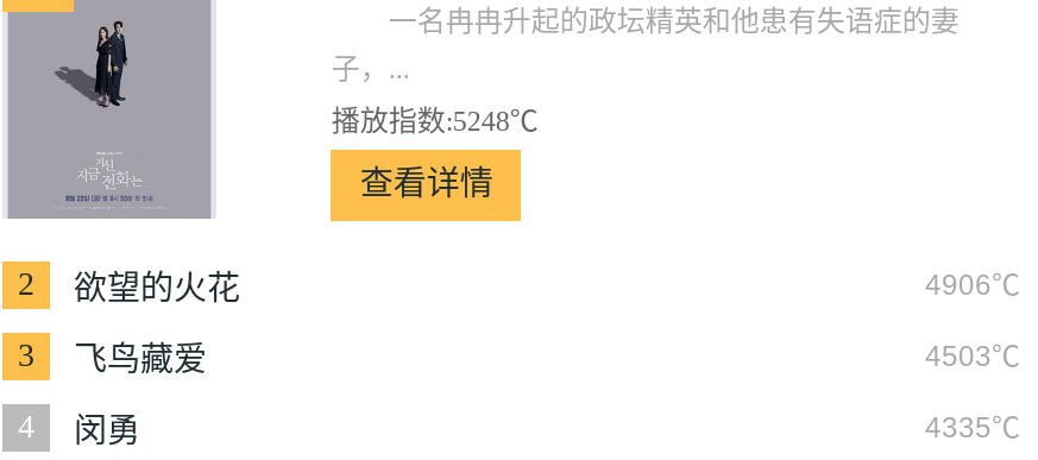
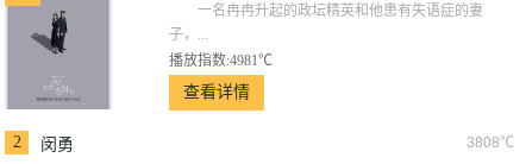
- 播放指数:5248℃
+ 播放指数:4981℃

- 4906℃
- 欲望的火花
- 3
- 4503℃
- 飞鸟藏爱
- 4
- 4335℃
+ 3808℃
